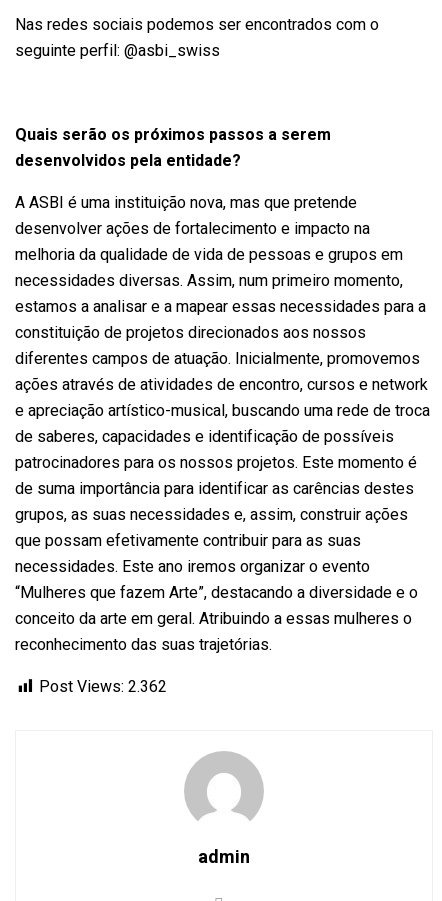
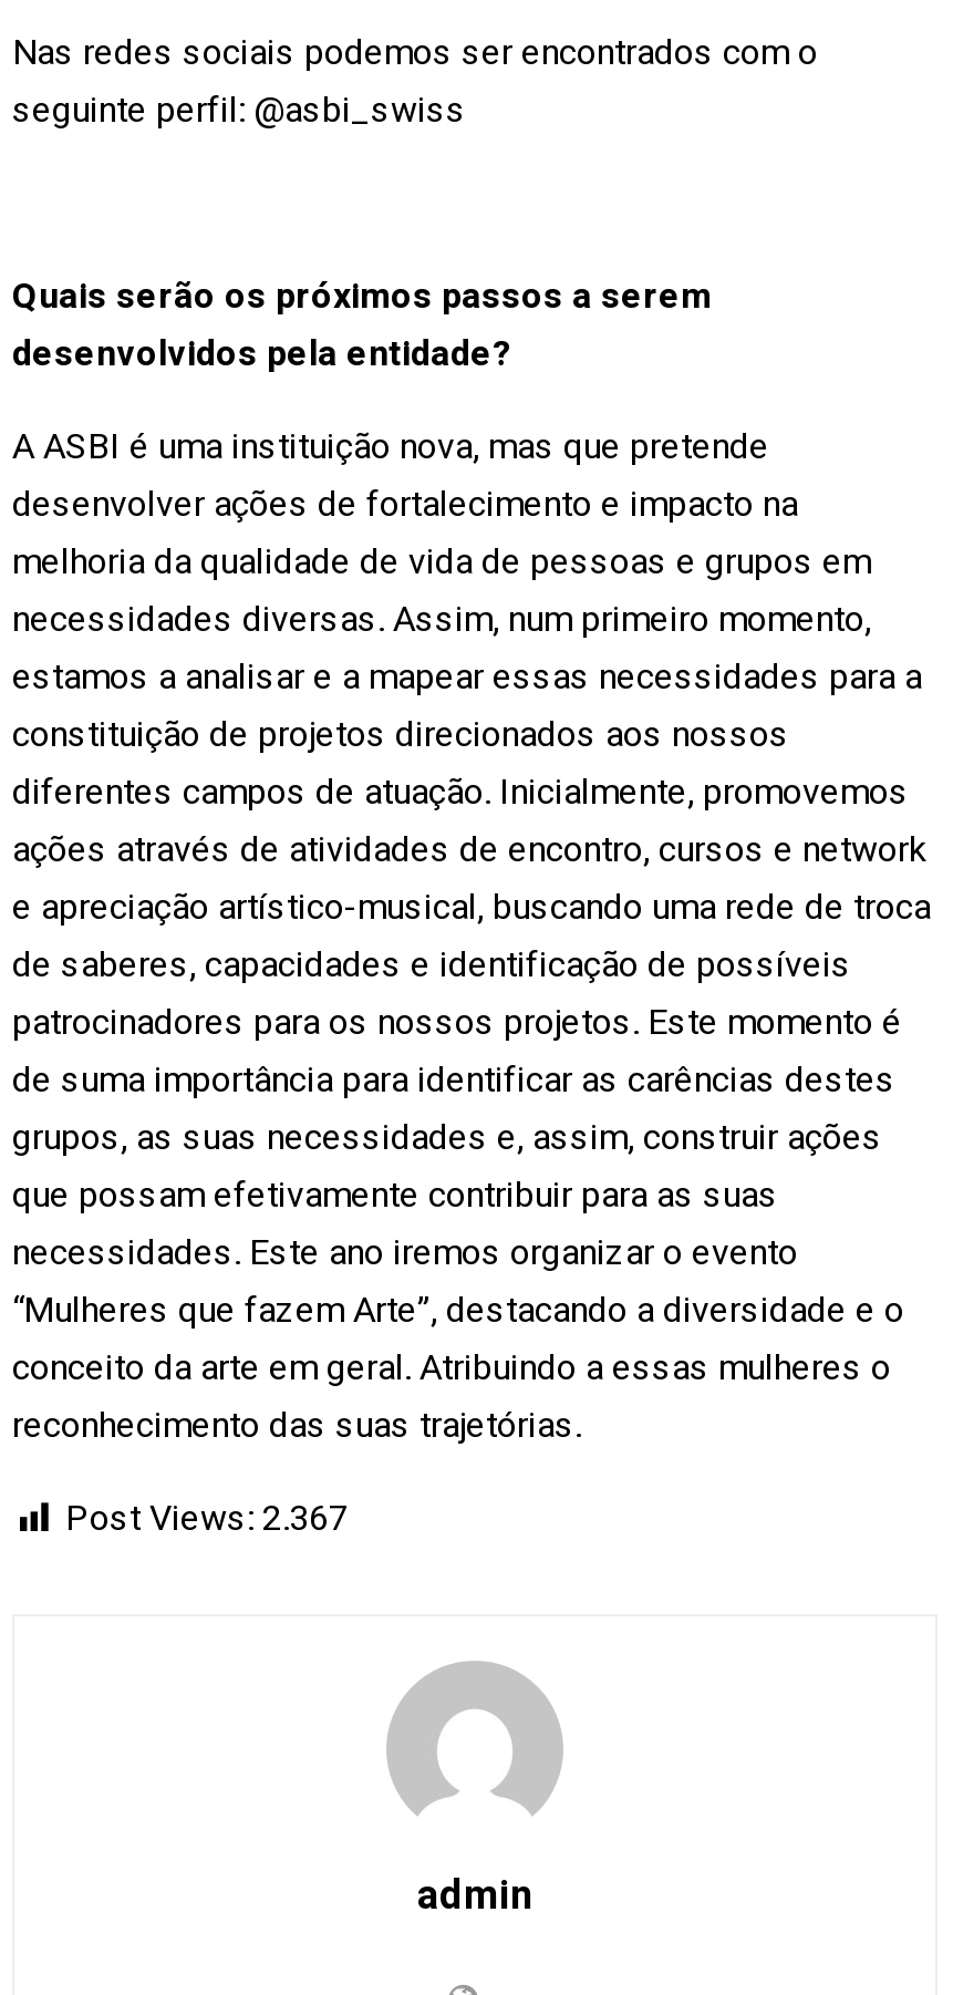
- Post Views: 2.362
+ Post Views: 2.367
